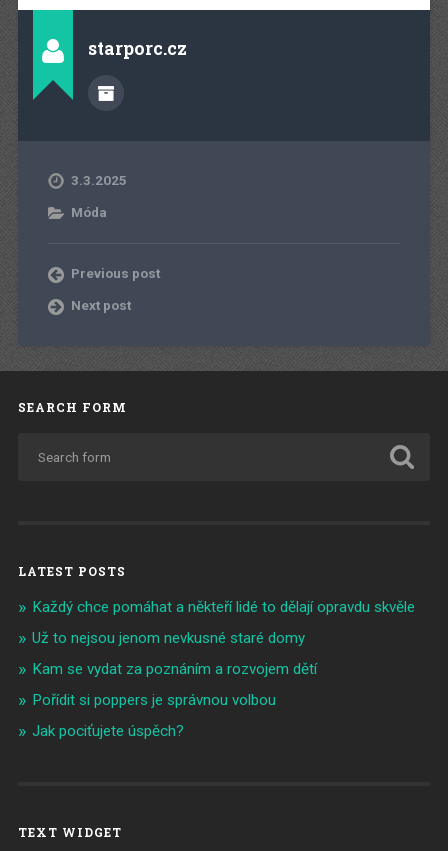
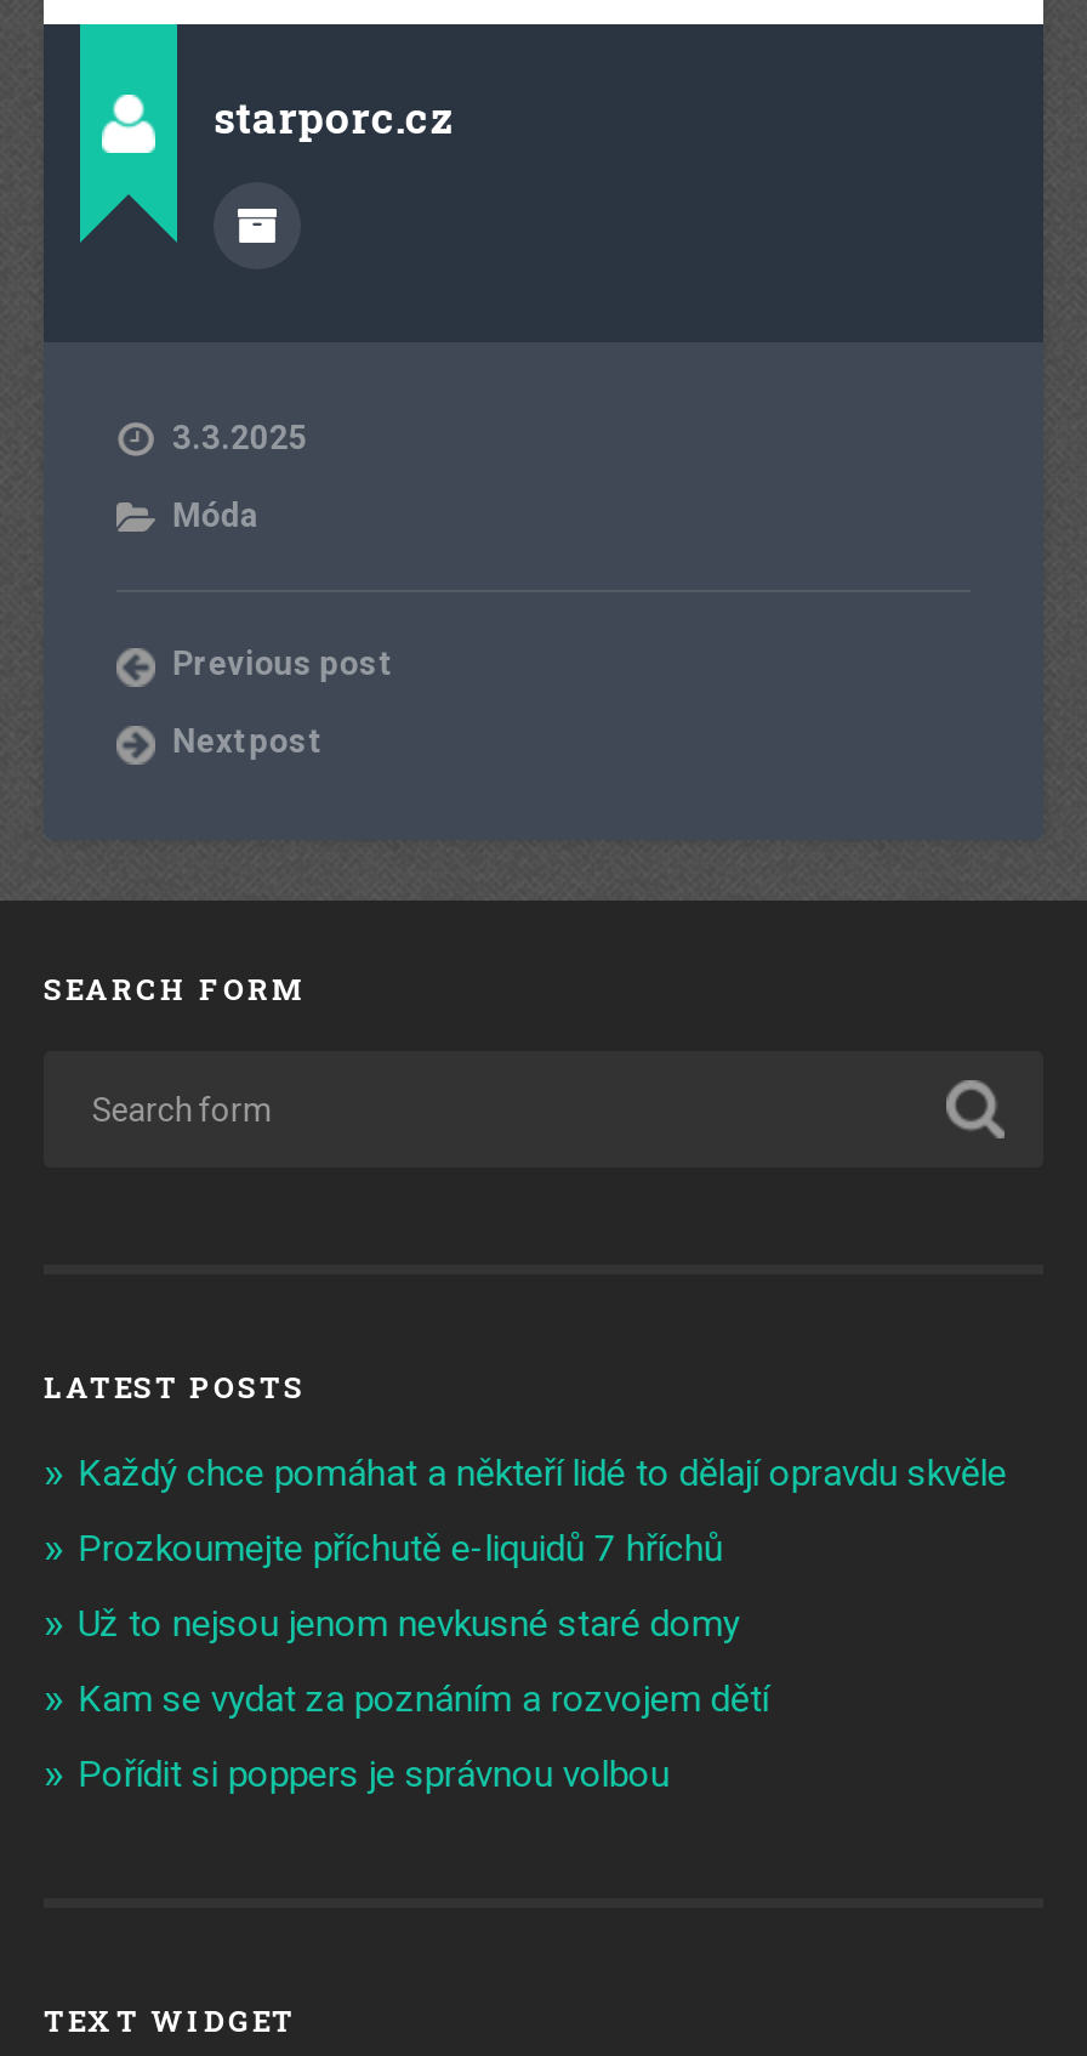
+ Prozkoumejte příchutě e-liquidů 7 hříchů

moved down: Už to nejsou jenom nevkusné staré domy | Kam se vydat za poznáním a rozvojem dětí | Pořídit si poppers je správnou volbou

- Jak pociťujete úspěch?
